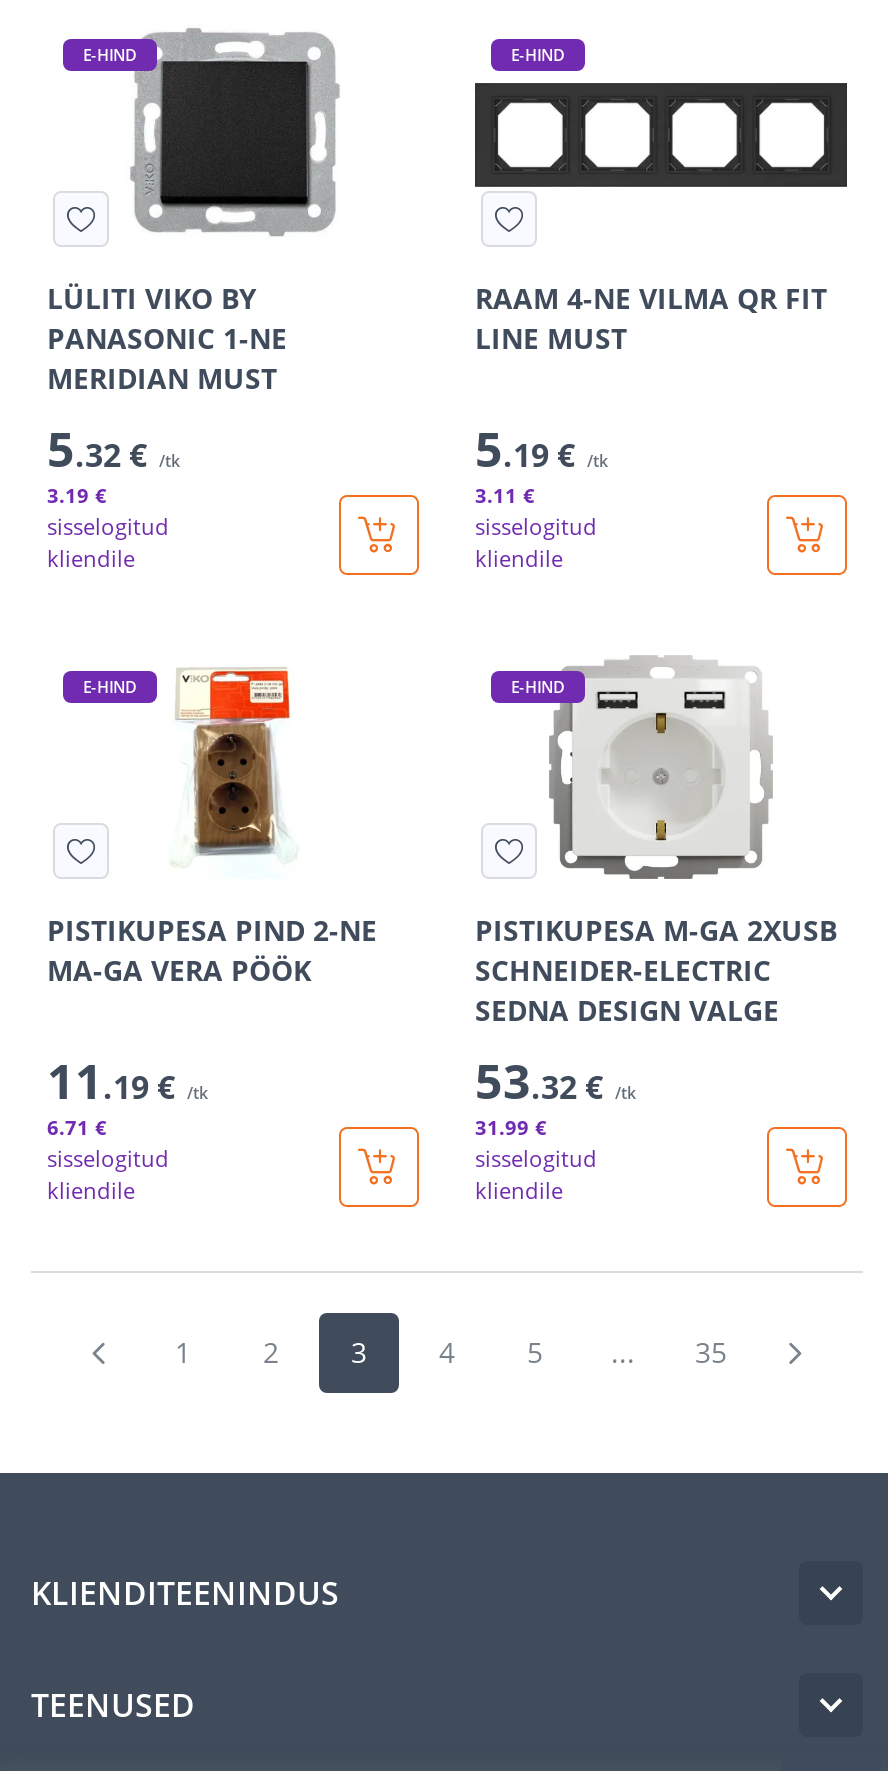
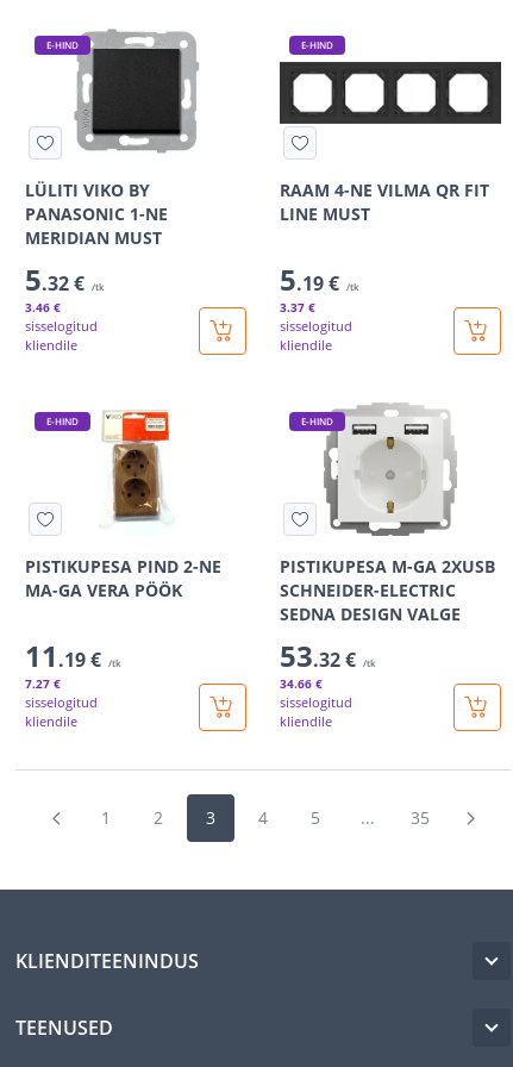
- 3.19 €
+ 3.46 €

- 3.11 €
+ 3.37 €

- 6.71 €
+ 7.27 €

- 31.99 €
+ 34.66 €
